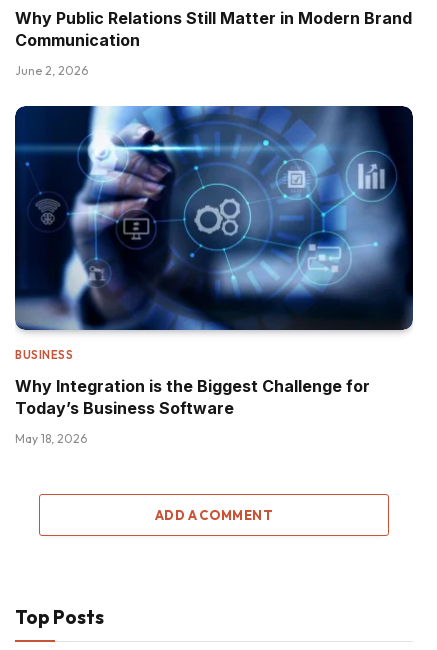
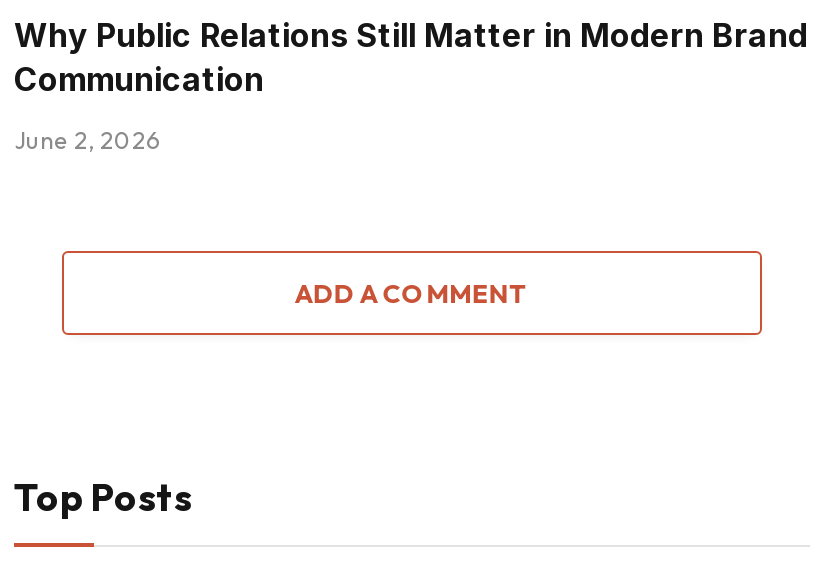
- [image]
- BUSINESS
- Why Integration is the Biggest Challenge for
- Today’s Business Software
- May 18, 2026
